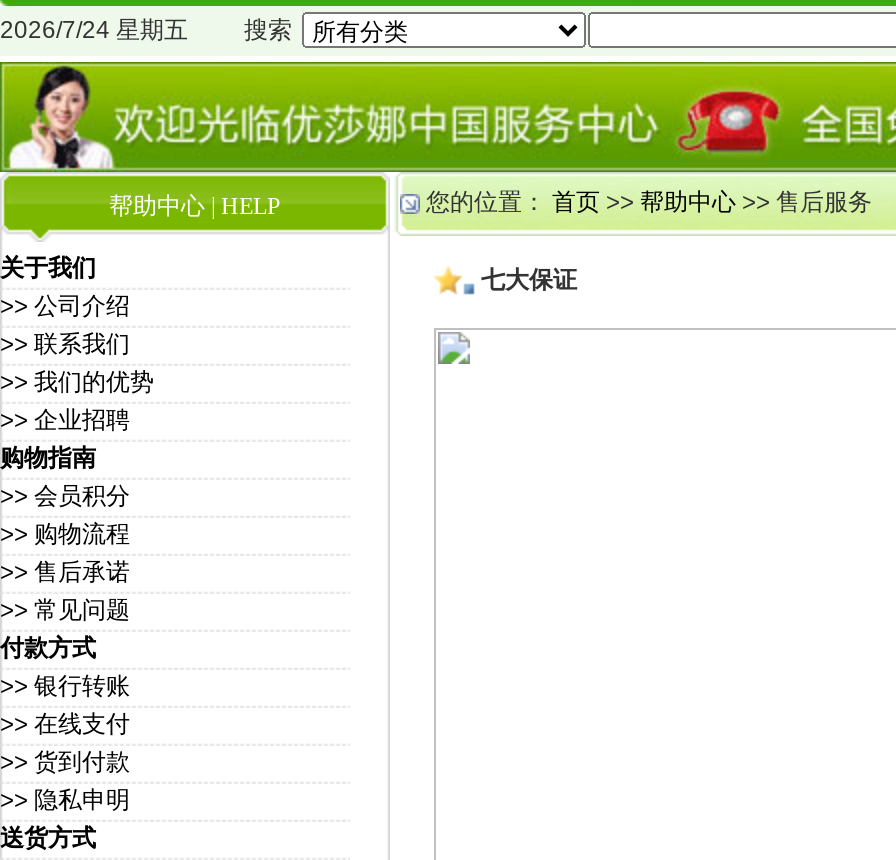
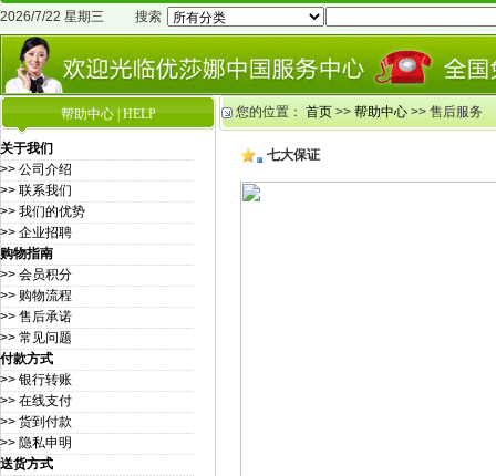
- 2026/7/24 星期五 搜索
+ 2026/7/22 星期三 搜索
